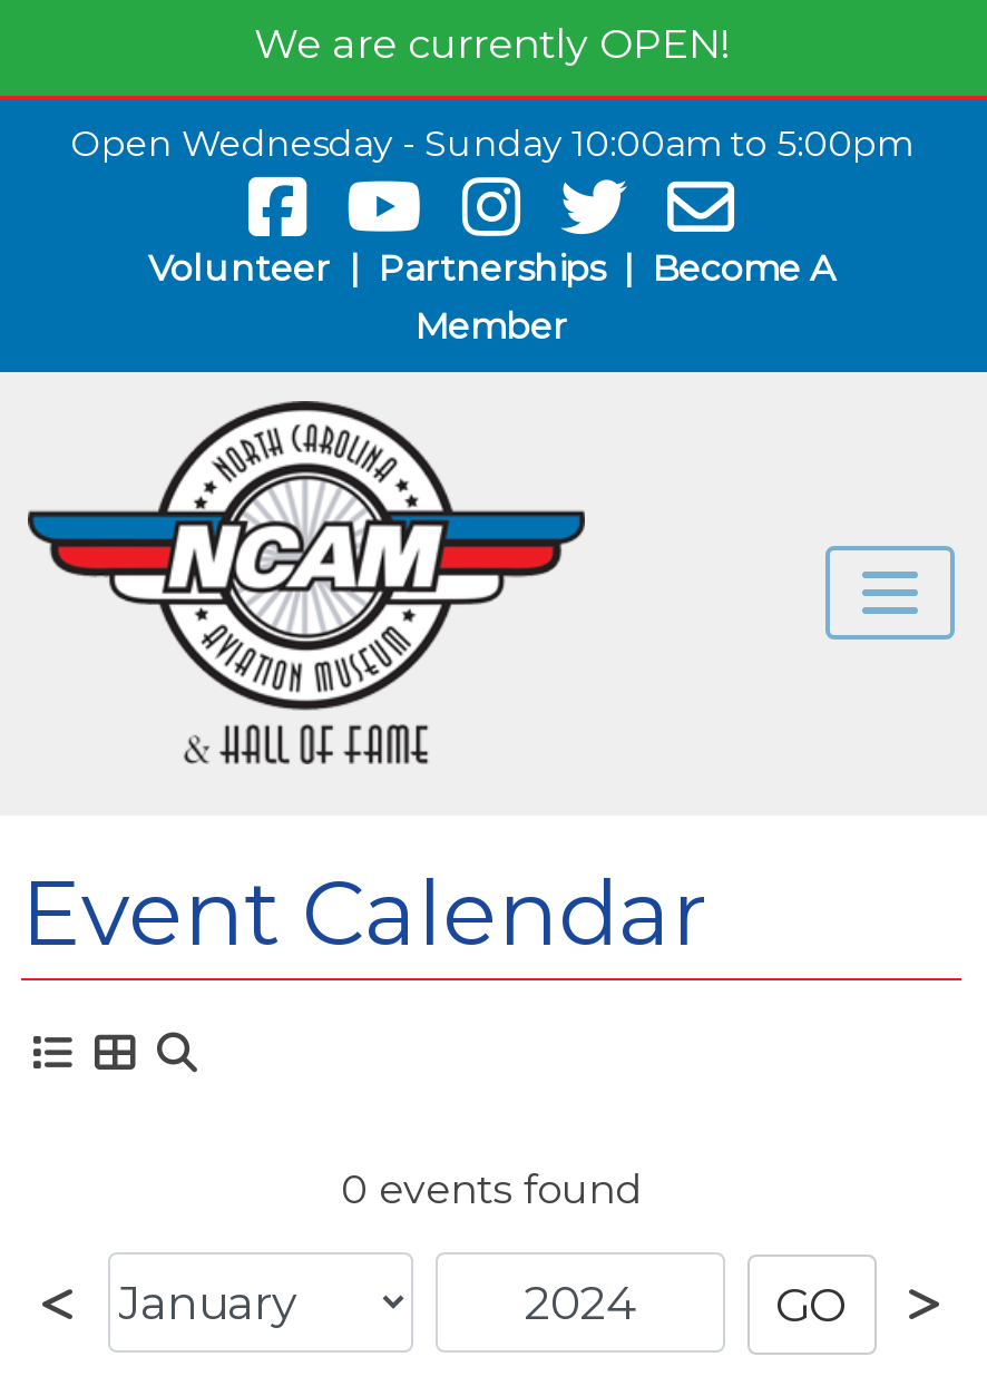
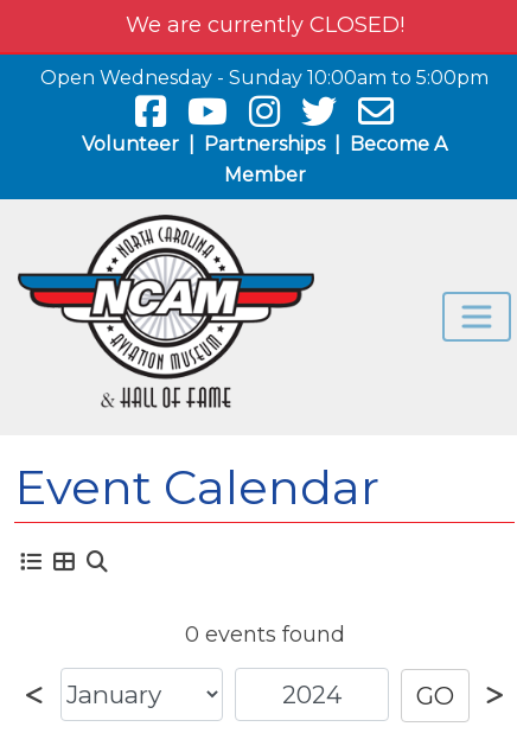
- We are currently OPEN!
+ We are currently CLOSED!
